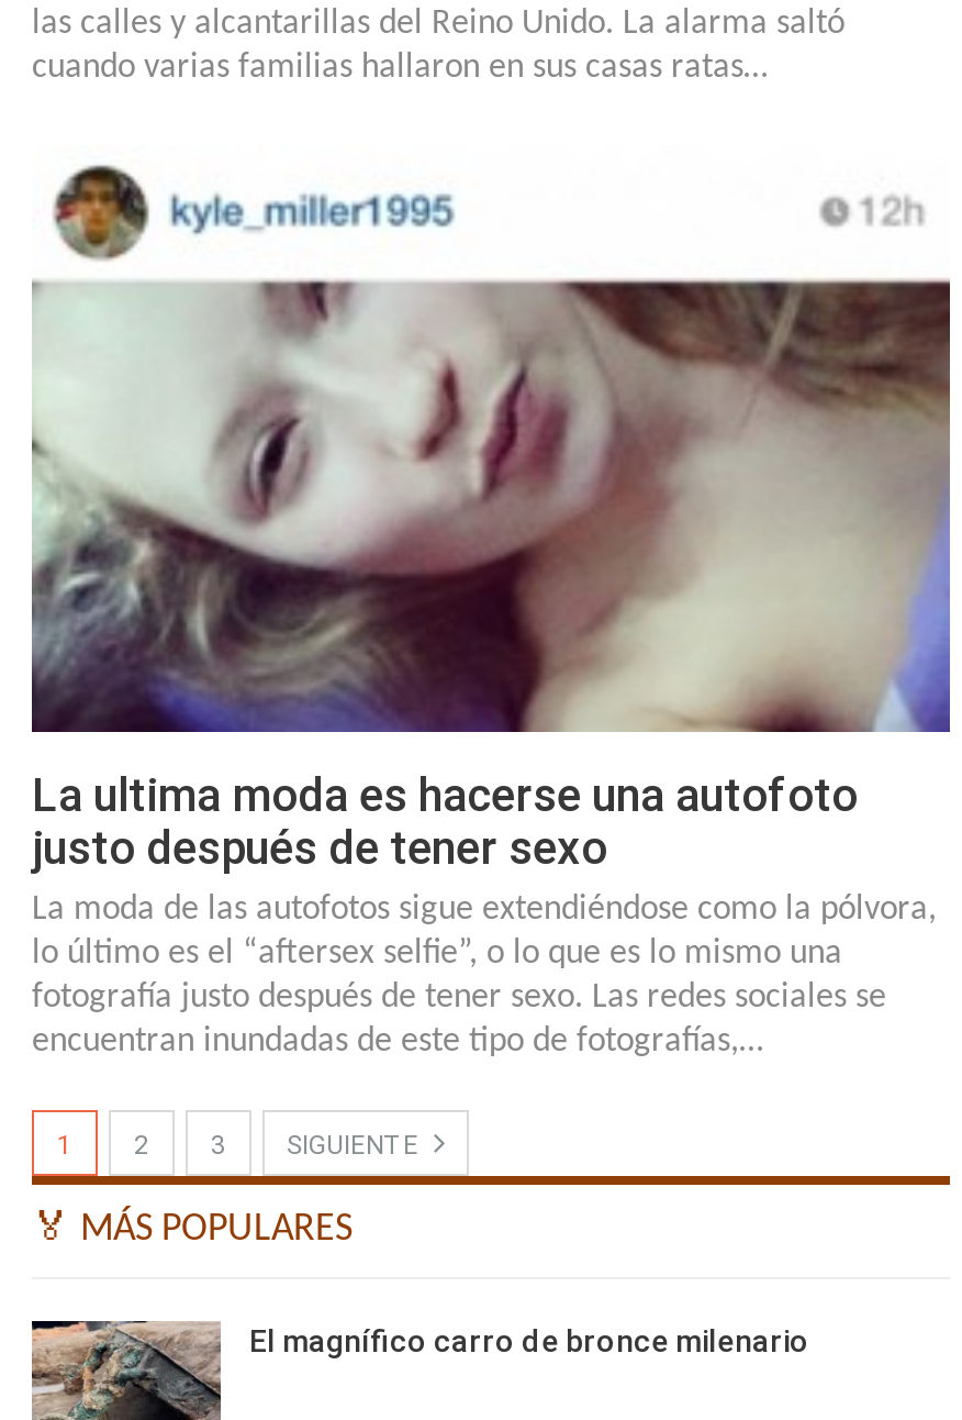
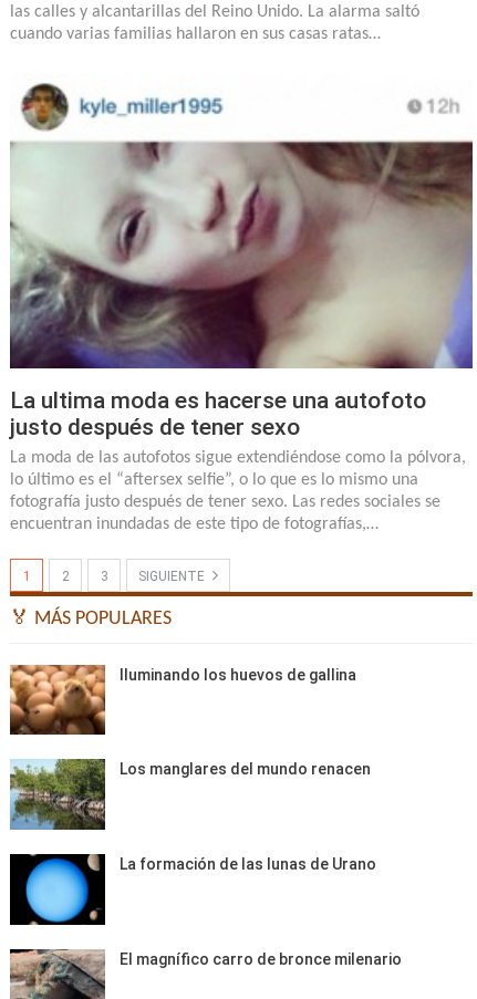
+ [image]
+ Iluminando los huevos de gallina

+ [image]
+ Los manglares del mundo renacen

+ [image]
+ La formación de las lunas de Urano
